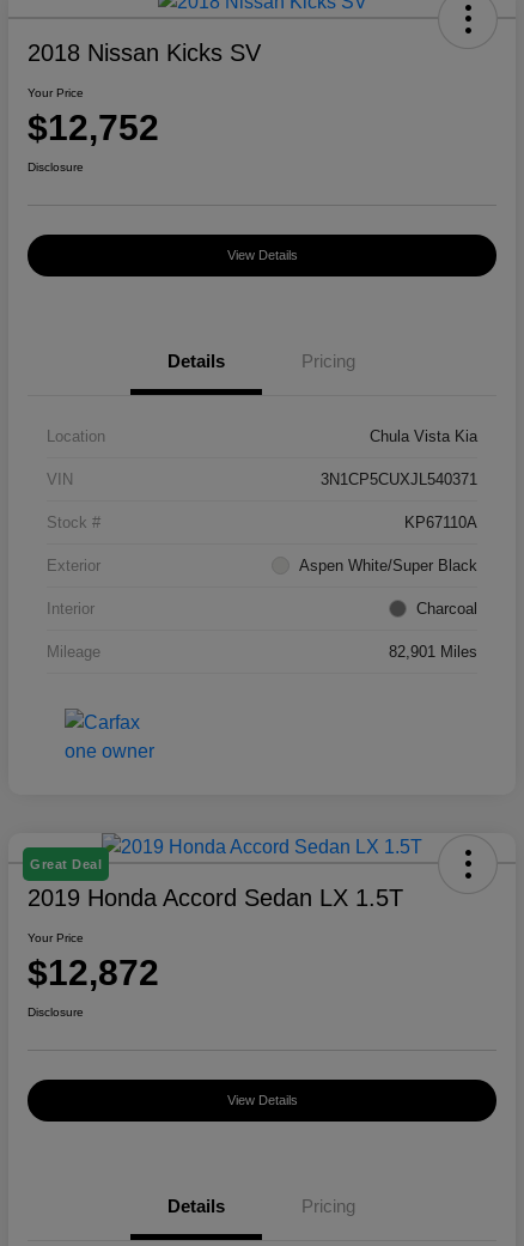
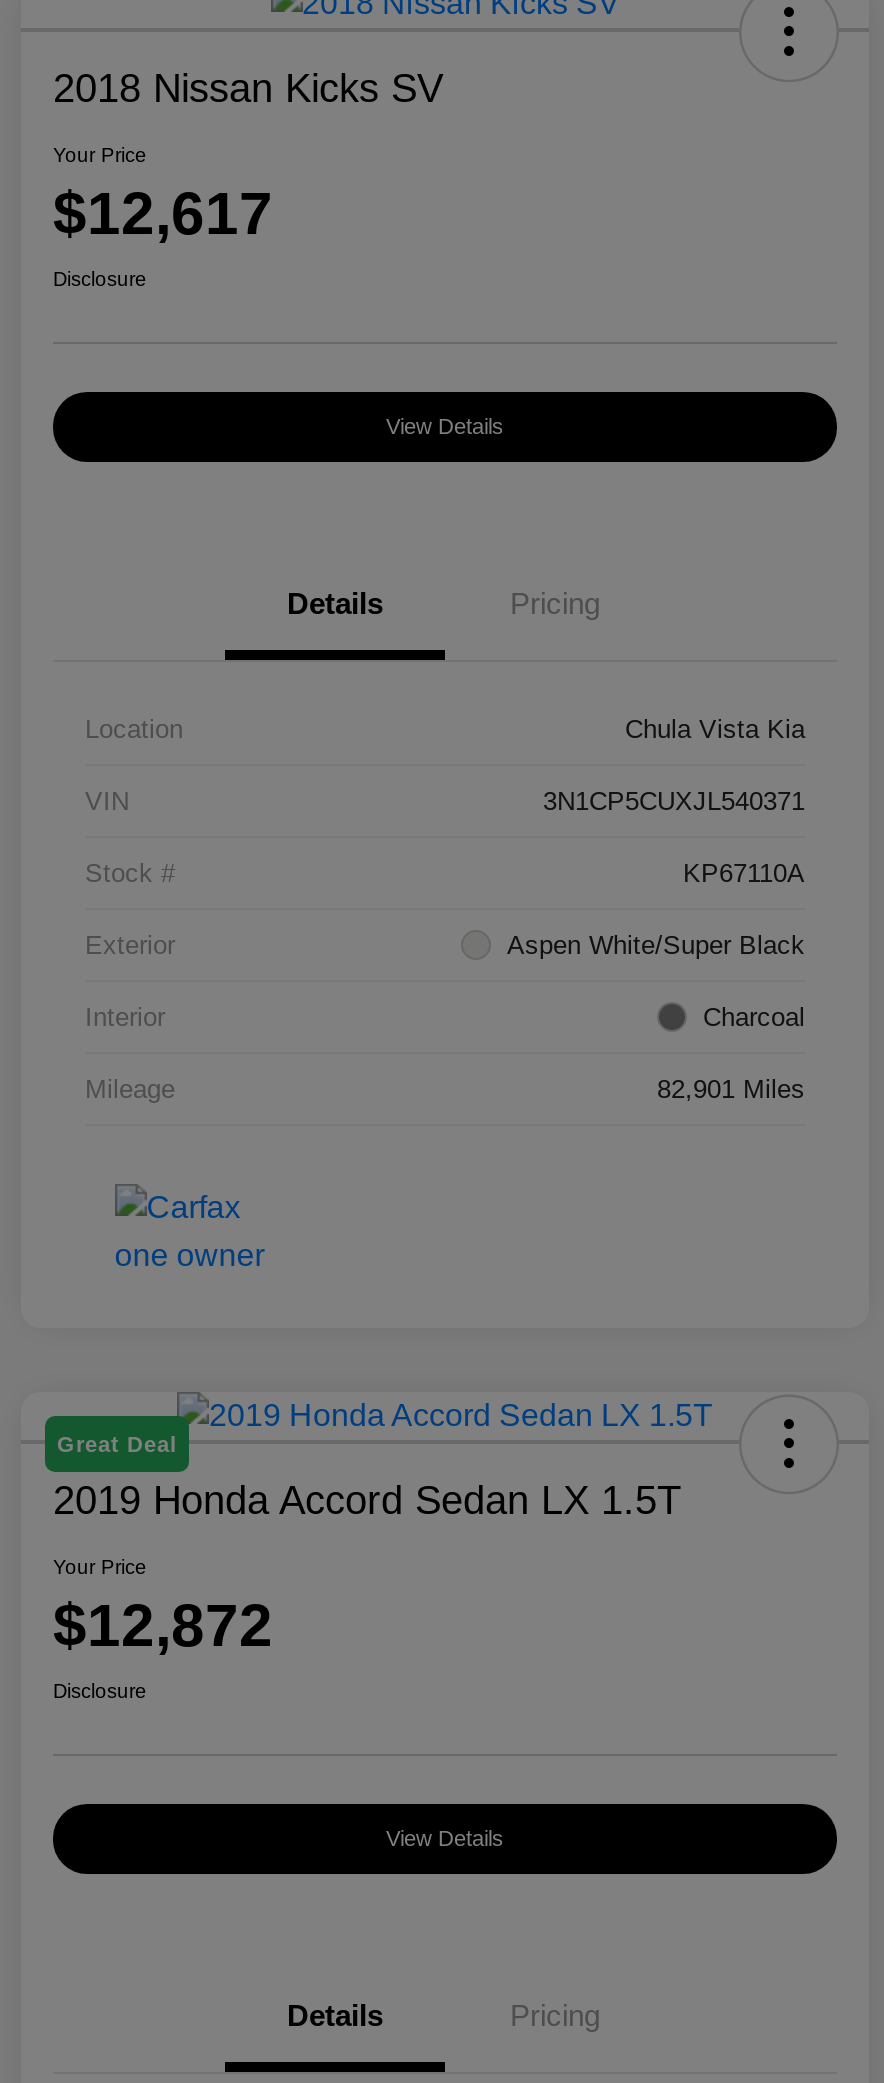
- $12,752
+ $12,617
